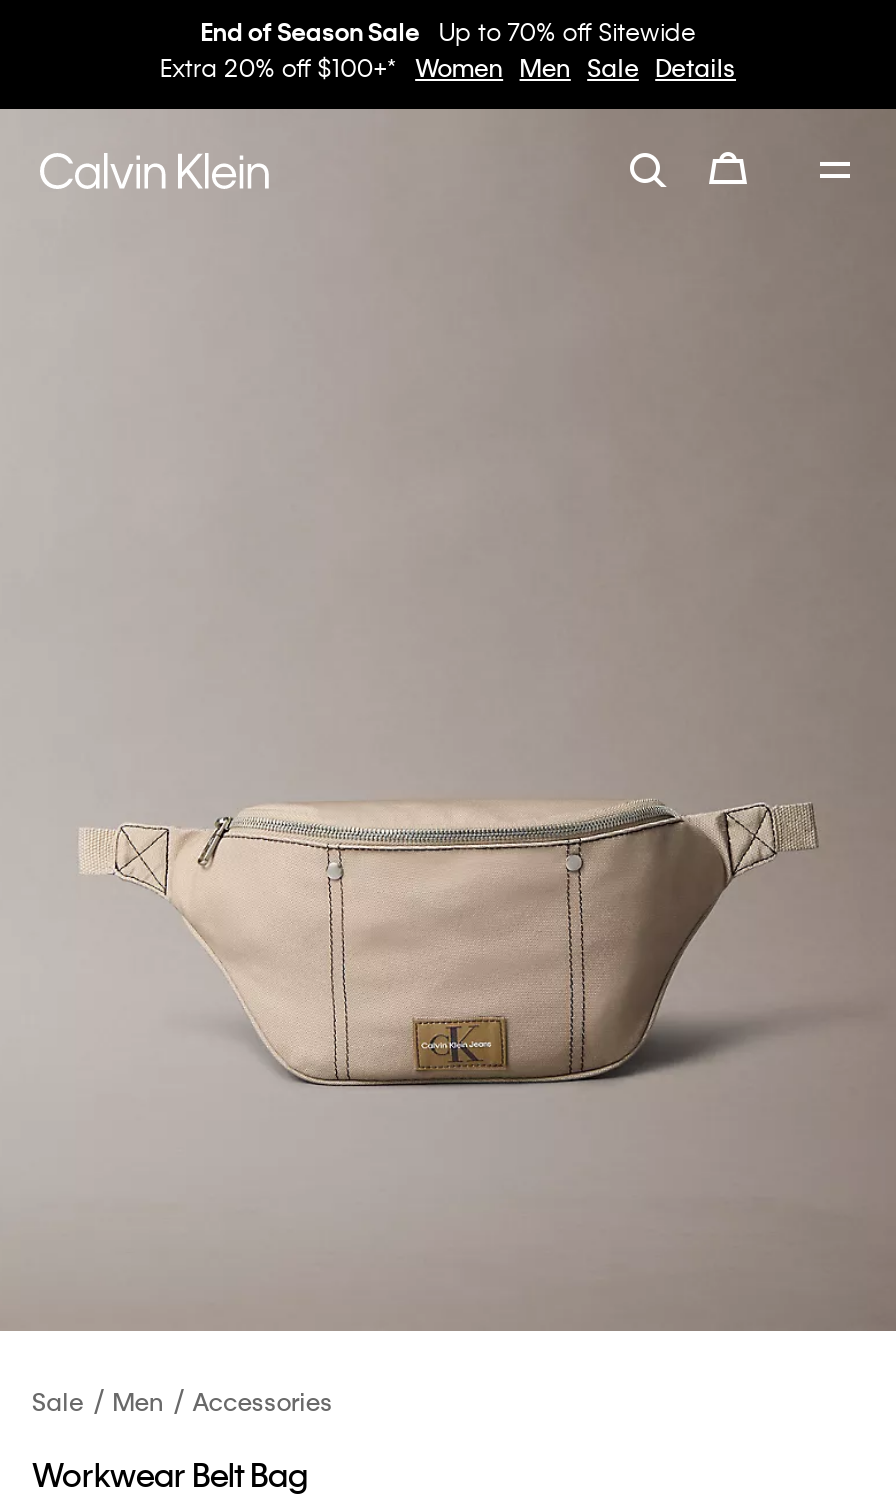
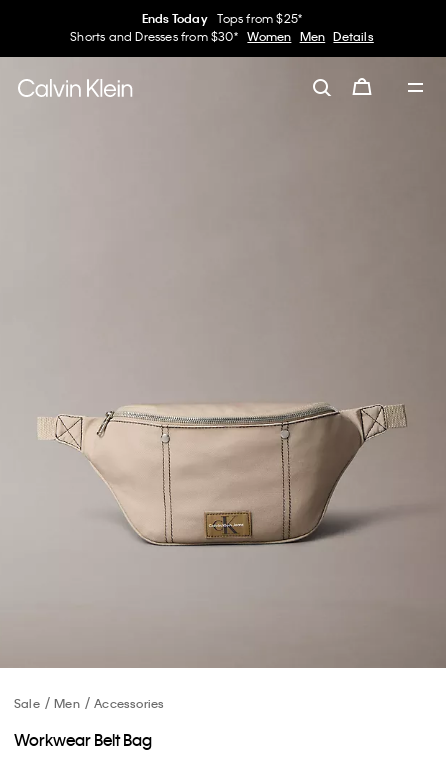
- End of Season Sale Up to 70% off Sitewide
- Extra 20% off $100+* Women Men Sale Details
+ Ends Today Tops from $25*
+ Shorts and Dresses from $30* Women Men Details
